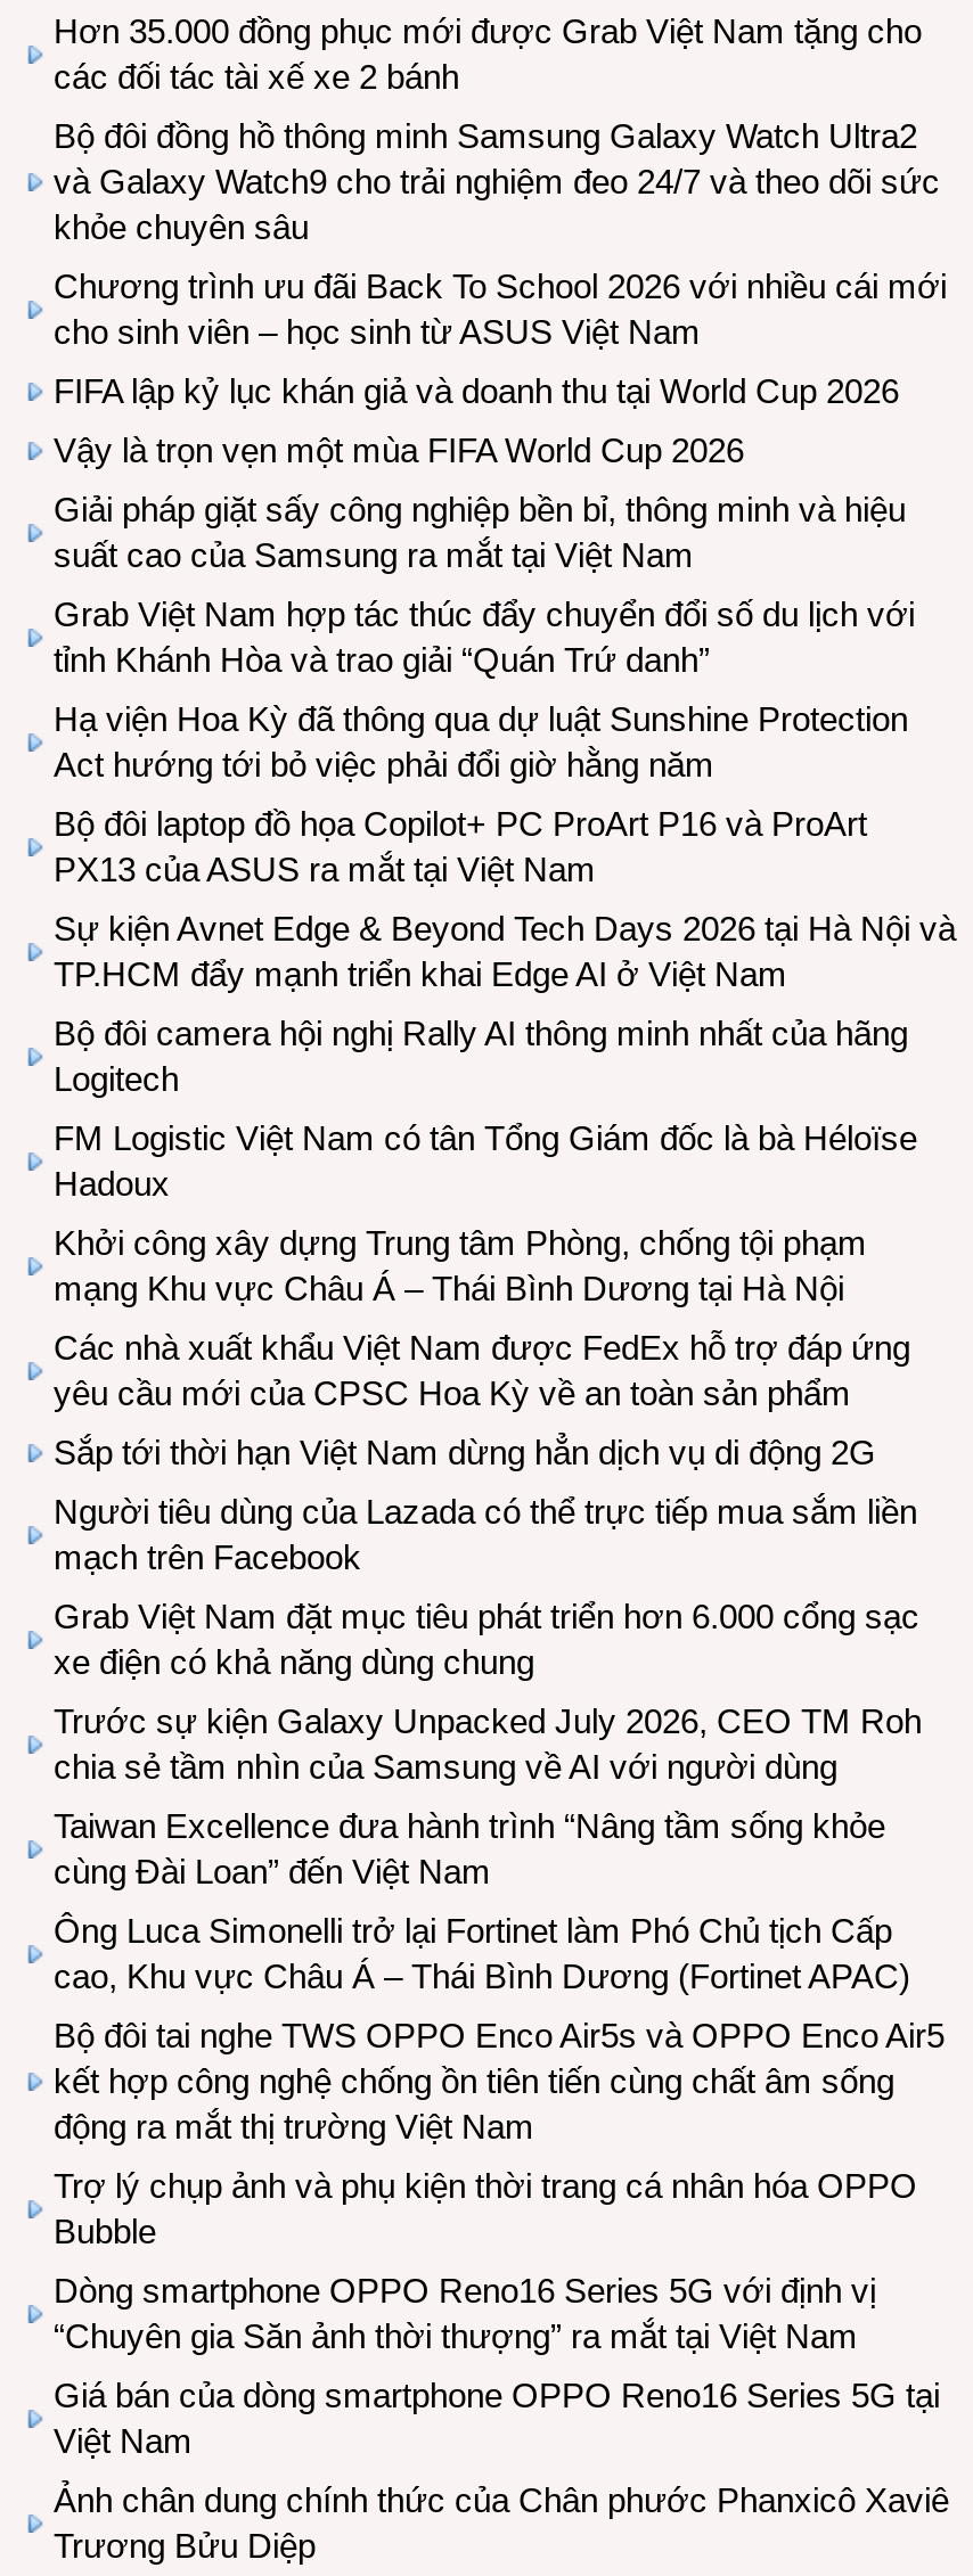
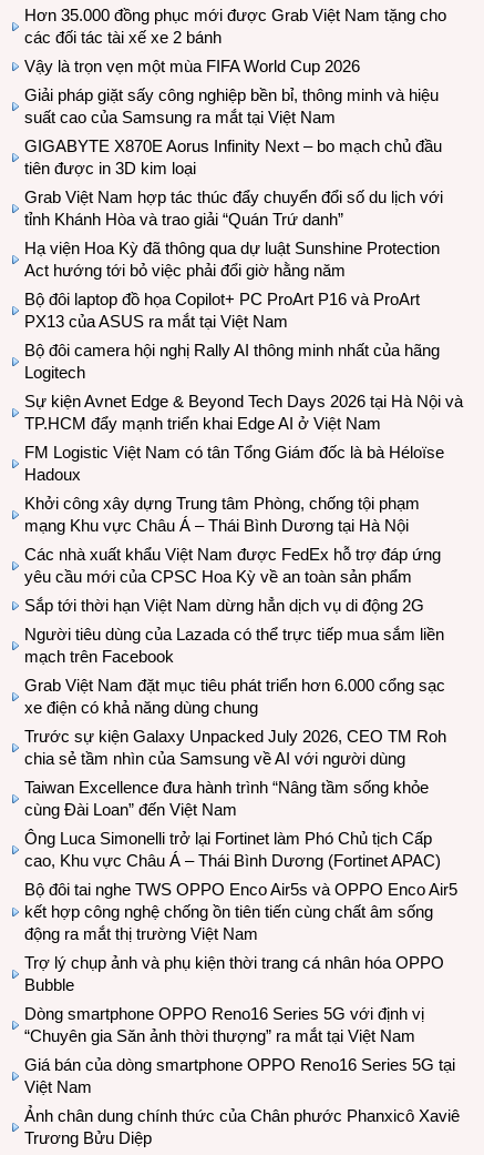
- Bộ đôi đồng hồ thông minh Samsung Galaxy Watch Ultra2
- và Galaxy Watch9 cho trải nghiệm đeo 24/7 và theo dõi sức
- khỏe chuyên sâu
- Chương trình ưu đãi Back To School 2026 với nhiều cái mới
- cho sinh viên – học sinh từ ASUS Việt Nam
- FIFA lập kỷ lục khán giả và doanh thu tại World Cup 2026

moved up: Vậy là trọn vẹn một mùa FIFA World Cup 2026 | Giải pháp giặt sấy công nghiệp bền bỉ, thông minh và hiệu | suất cao của Samsung ra mắt tại Việt Nam

+ GIGABYTE X870E Aorus Infinity Next – bo mạch chủ đầu
+ tiên được in 3D kim loại

moved down: Sự kiện Avnet Edge & Beyond Tech Days 2026 tại Hà Nội và | TP.HCM đẩy mạnh triển khai Edge AI ở Việt Nam

moved up: Bộ đôi camera hội nghị Rally AI thông minh nhất của hãng | Logitech
